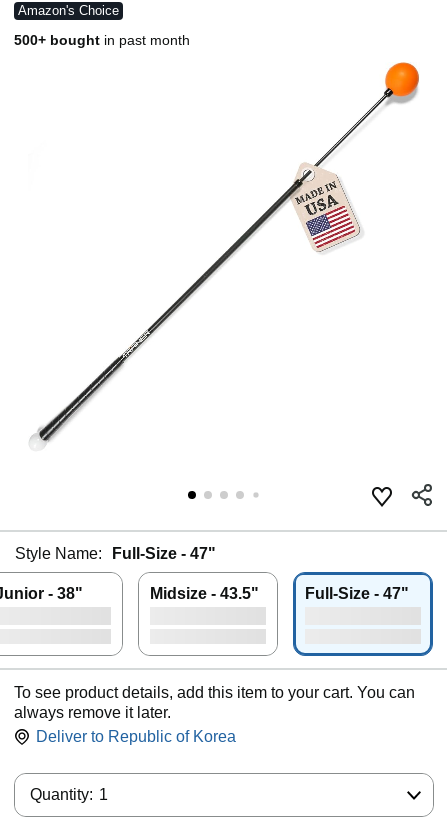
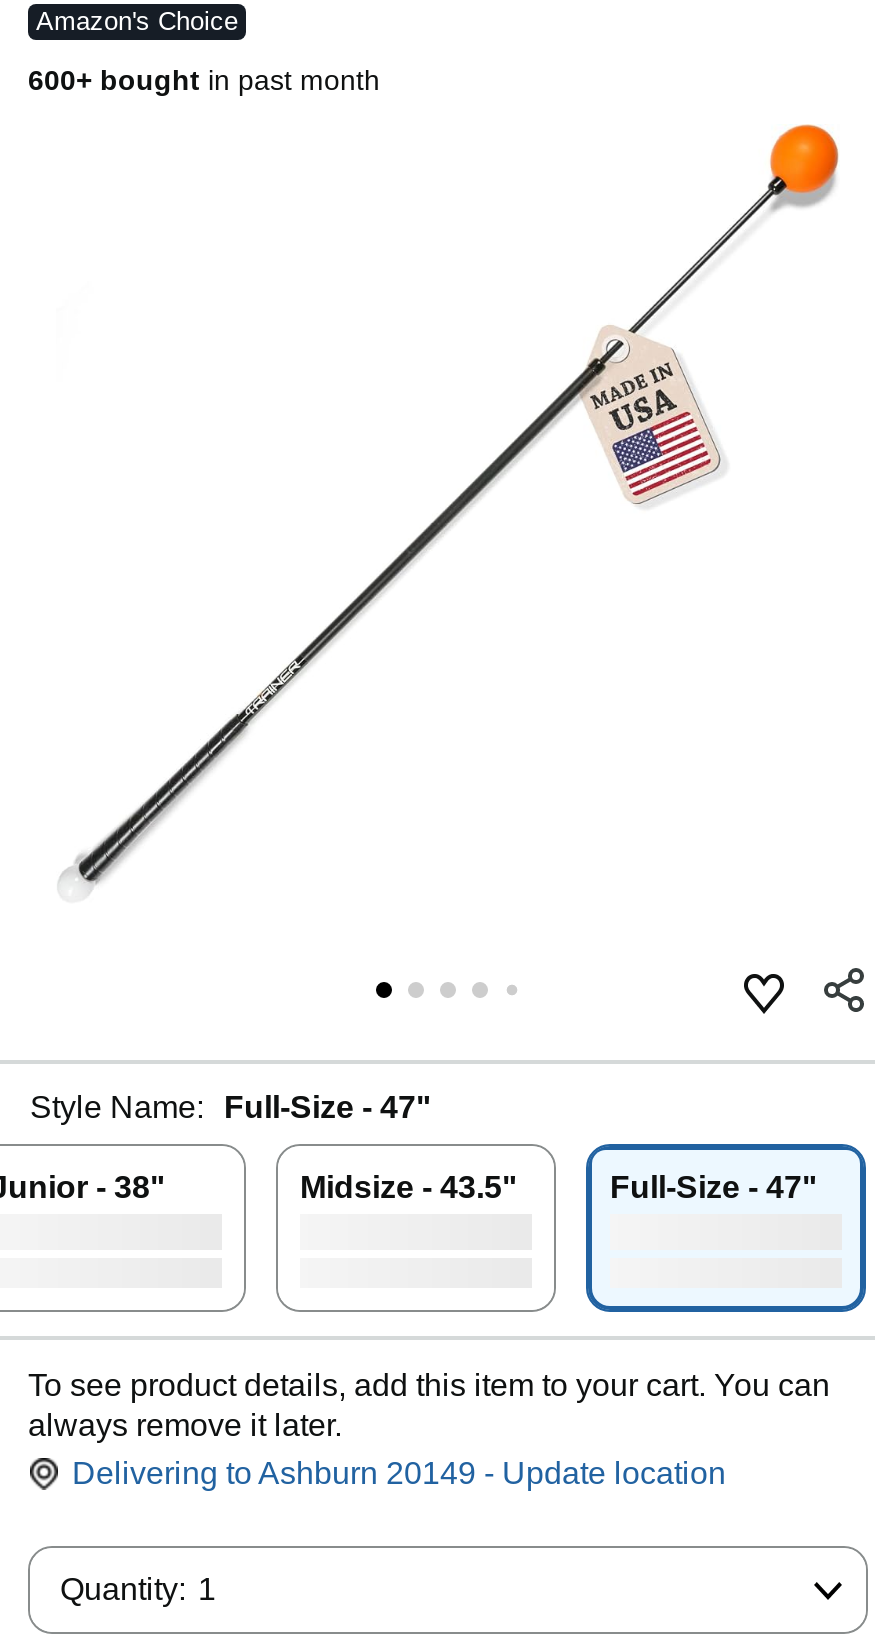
- 500+ bought in past month
+ 600+ bought in past month

- Deliver to Republic of Korea
+ Delivering to Ashburn 20149 - Update location
